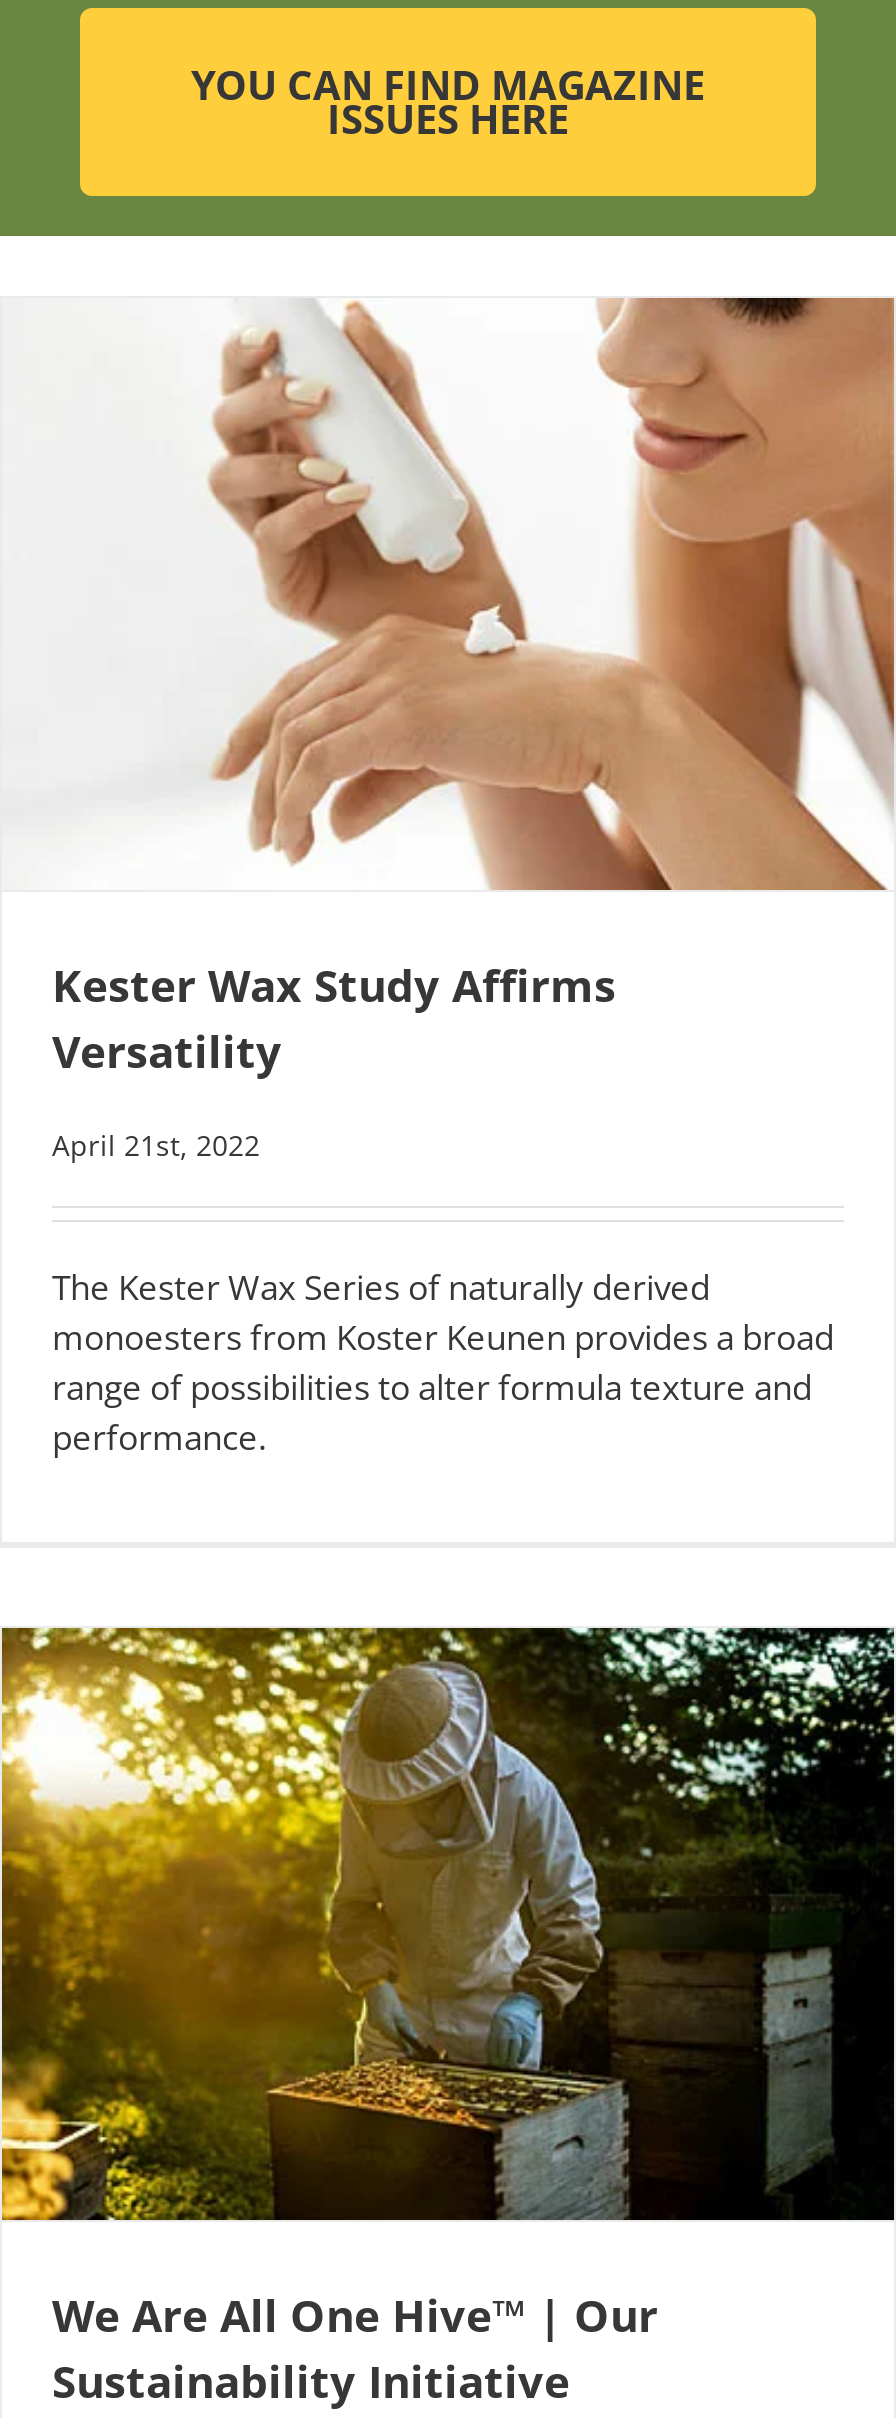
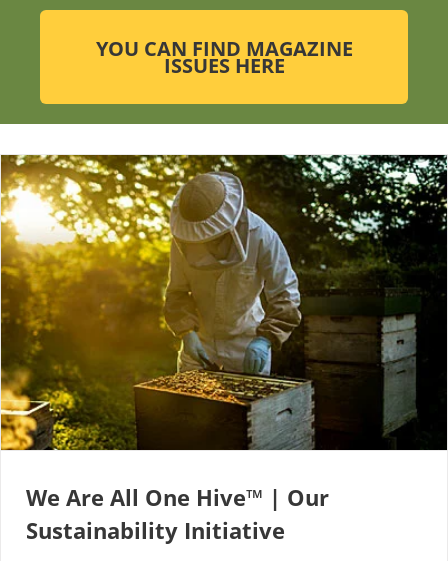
- [image]
- Kester Wax Study Affirms
- Versatility
- April 21st, 2022
- The Kester Wax Series of naturally derived
- monoesters from Koster Keunen provides a broad
- range of possibilities to alter formula texture and
- performance.
